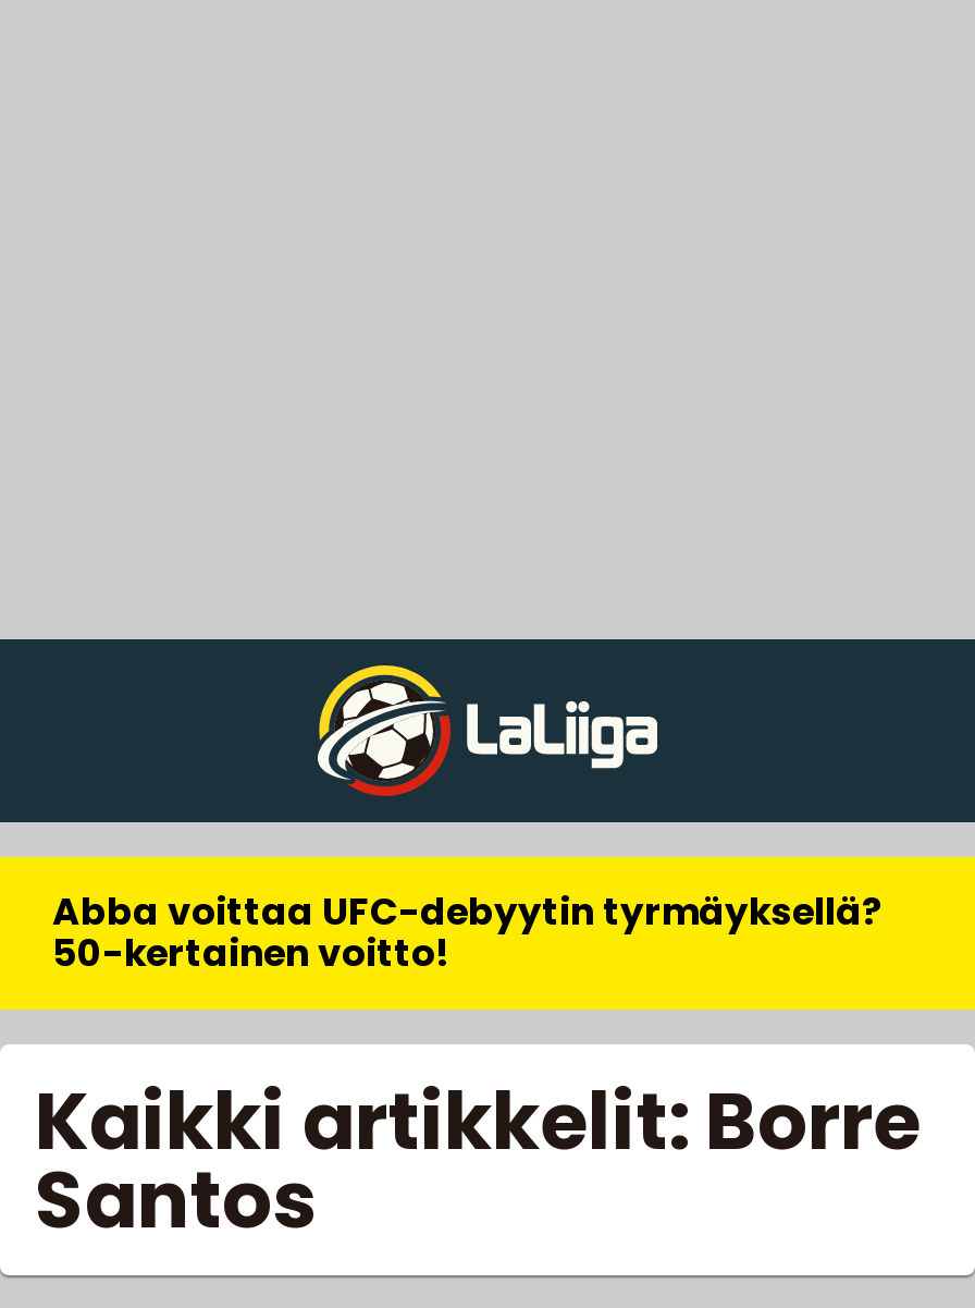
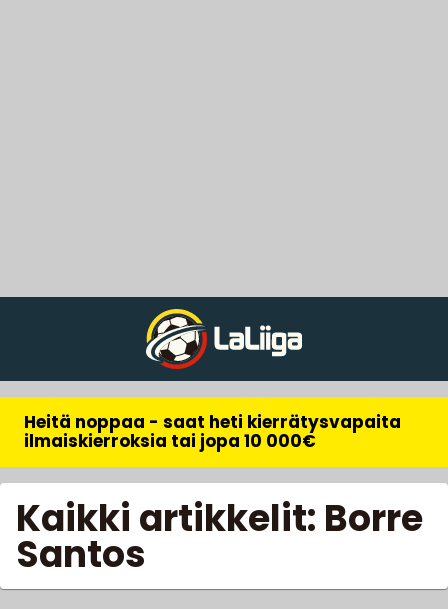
- Abba voittaa UFC-debyytin tyrmäyksellä?
- 50-kertainen voitto!
+ Heitä noppaa - saat heti kierrätysvapaita
+ ilmaiskierroksia tai jopa 10 000€
